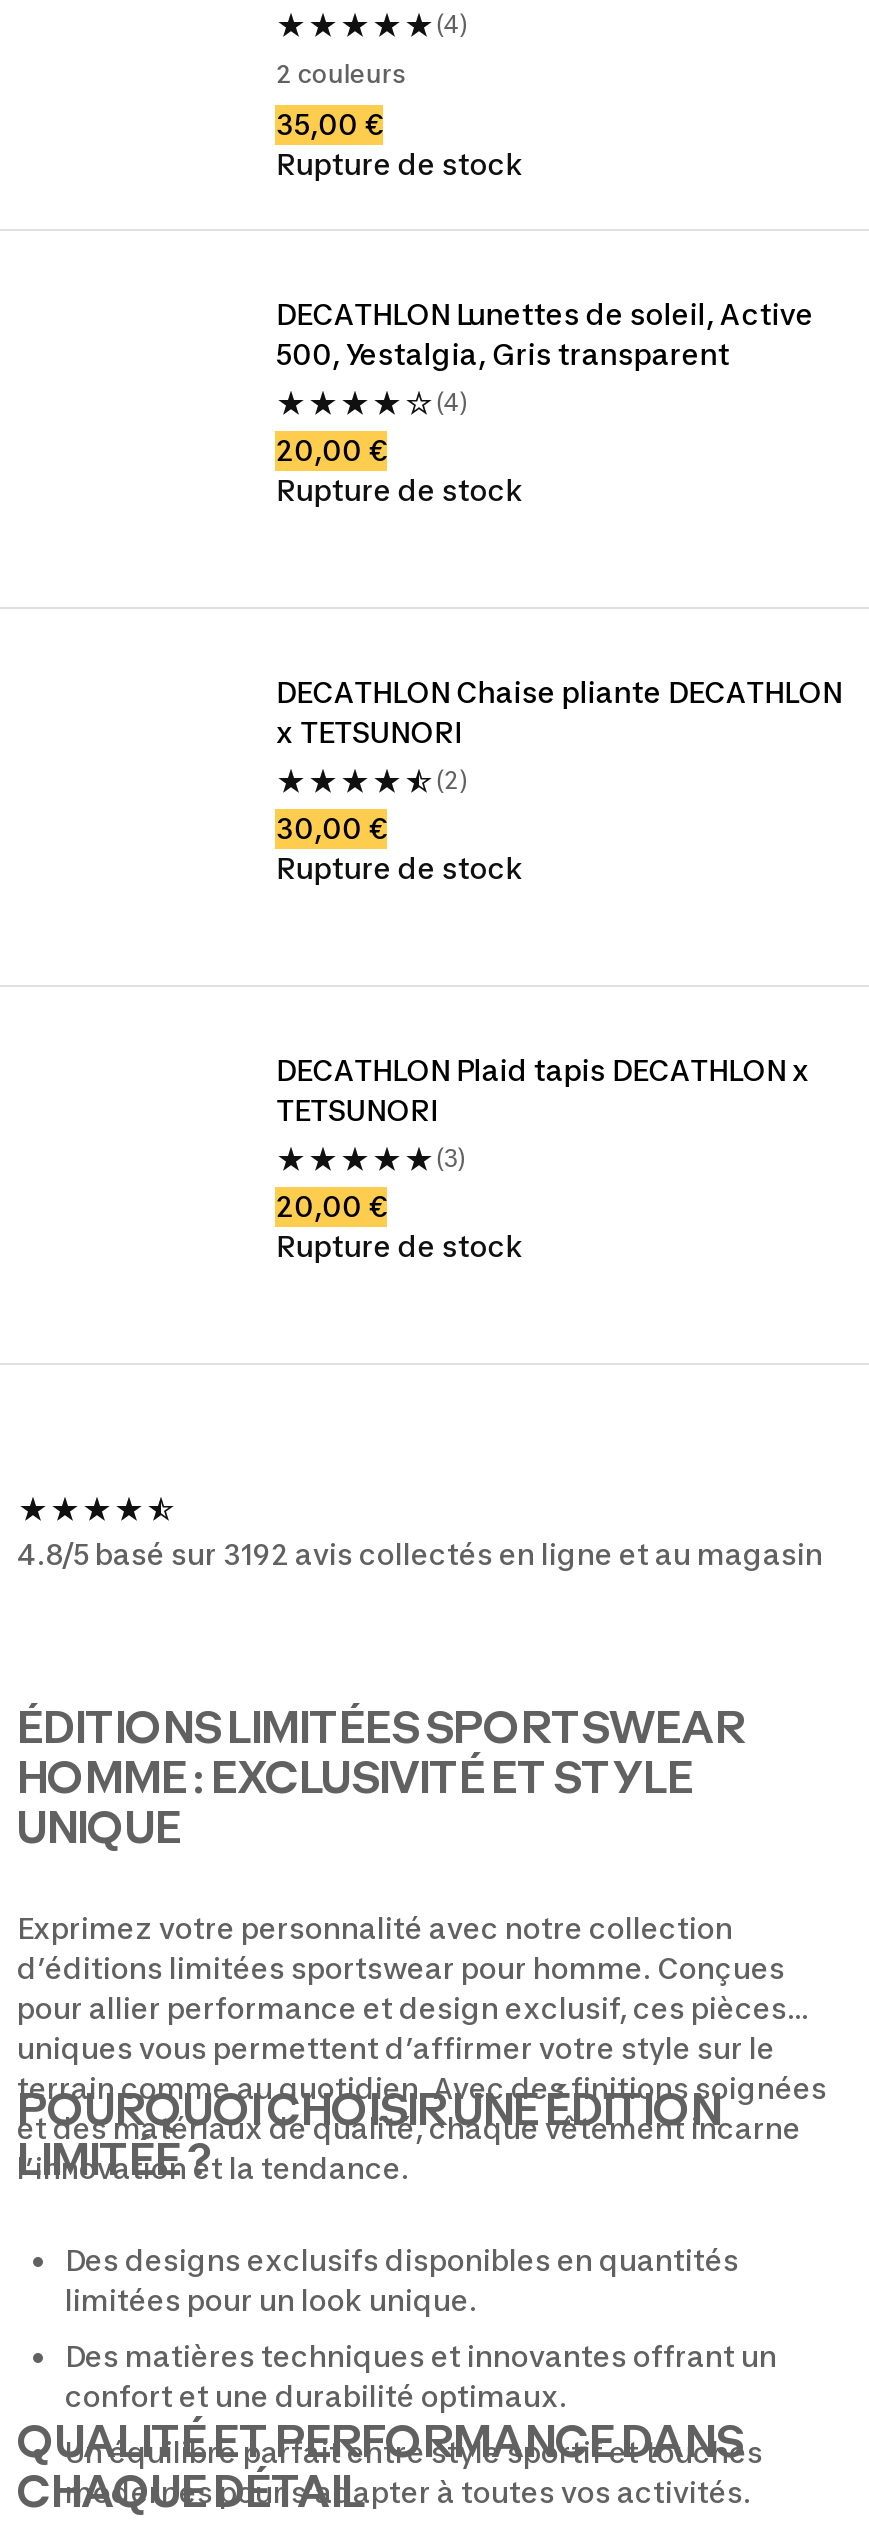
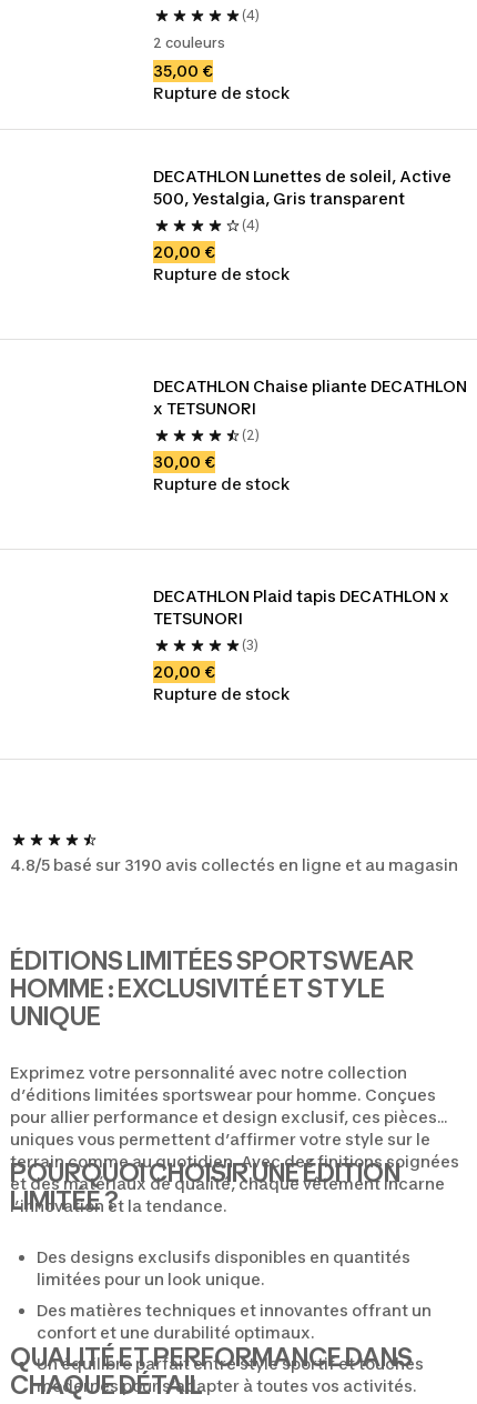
- 4.8/5 basé sur 3192 avis collectés en ligne et au magasin
+ 4.8/5 basé sur 3190 avis collectés en ligne et au magasin
